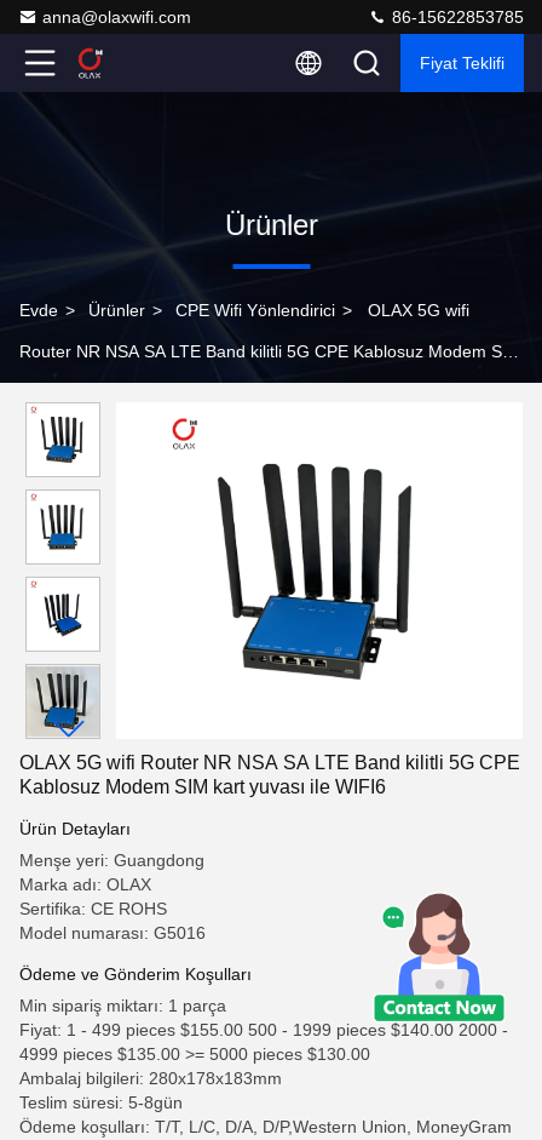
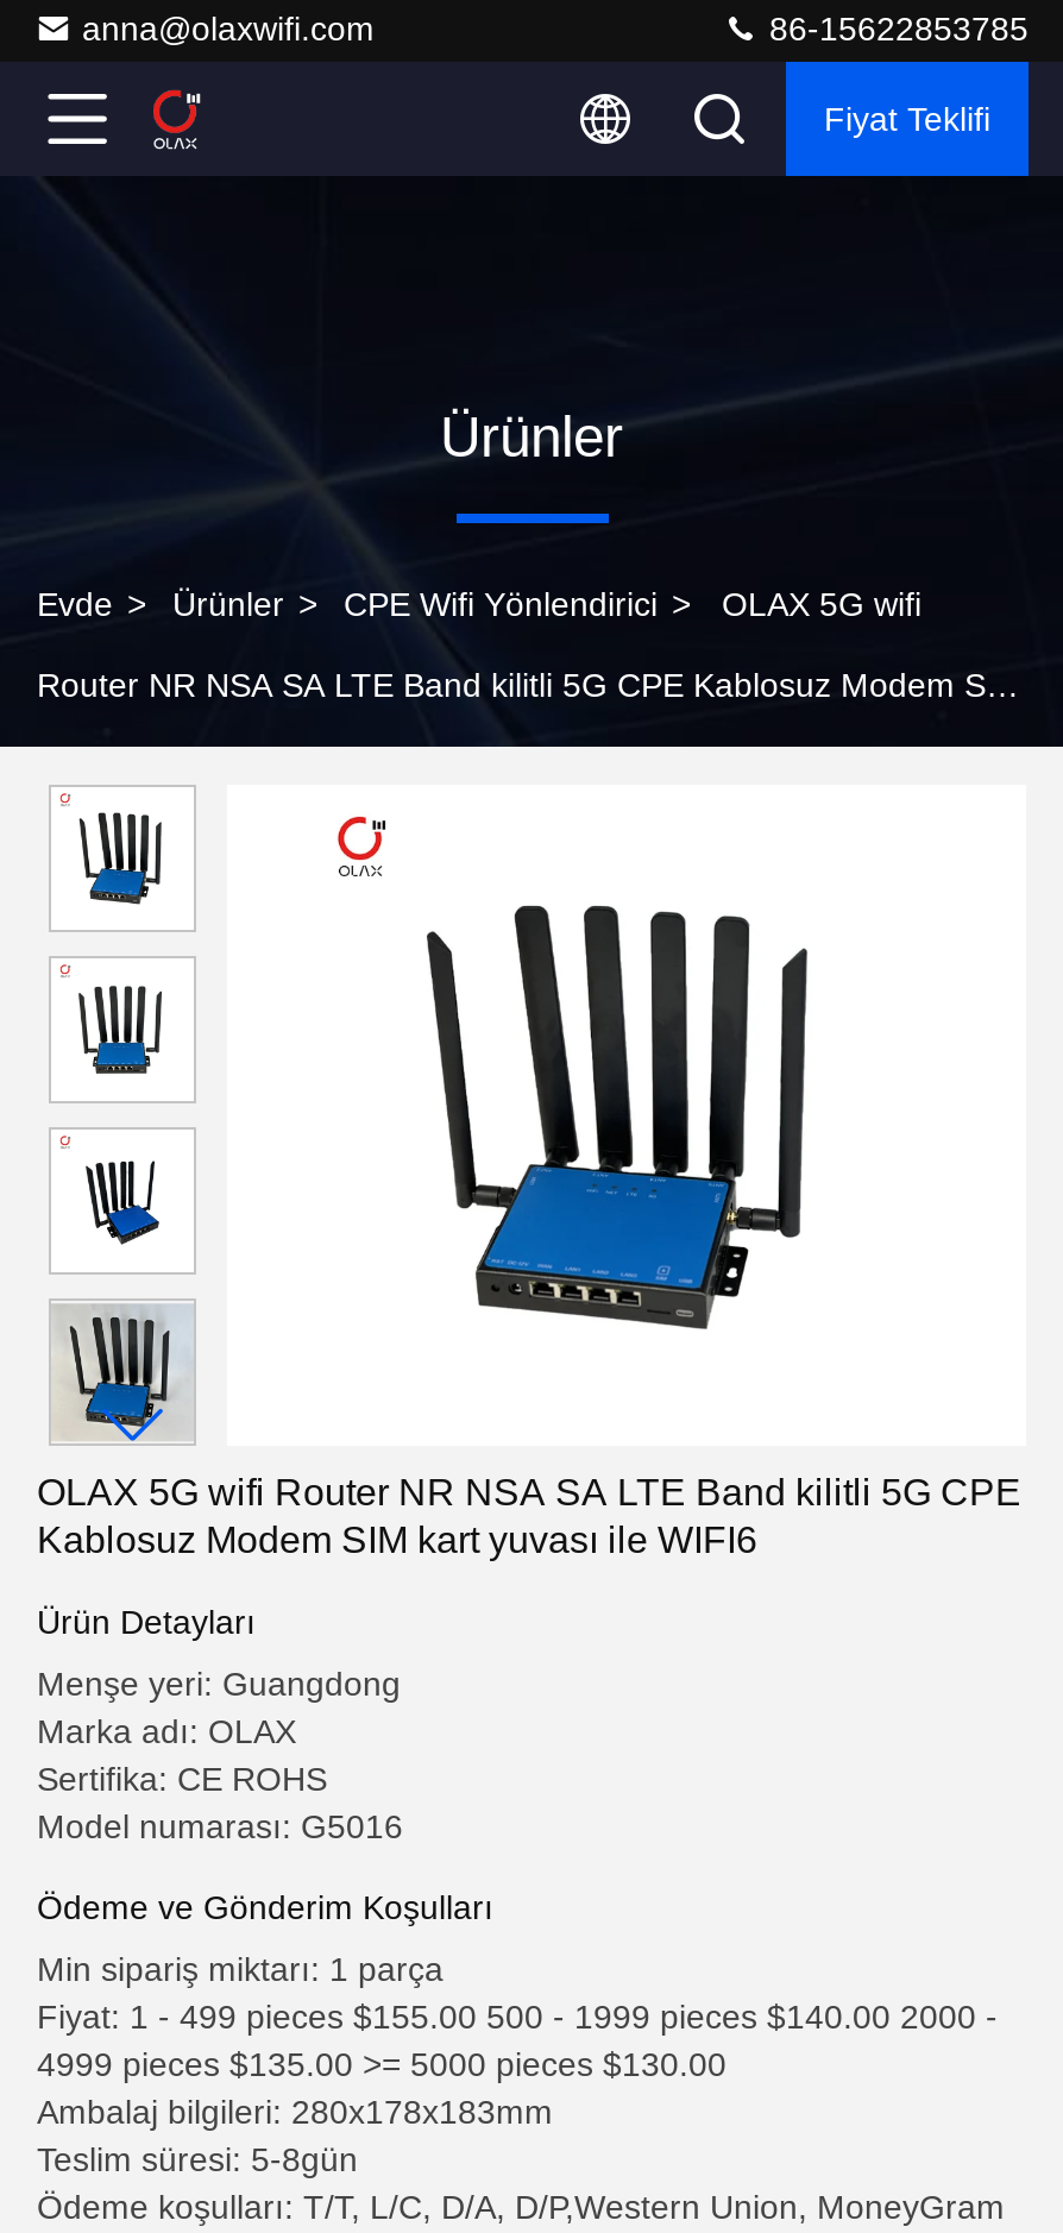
- [image]
